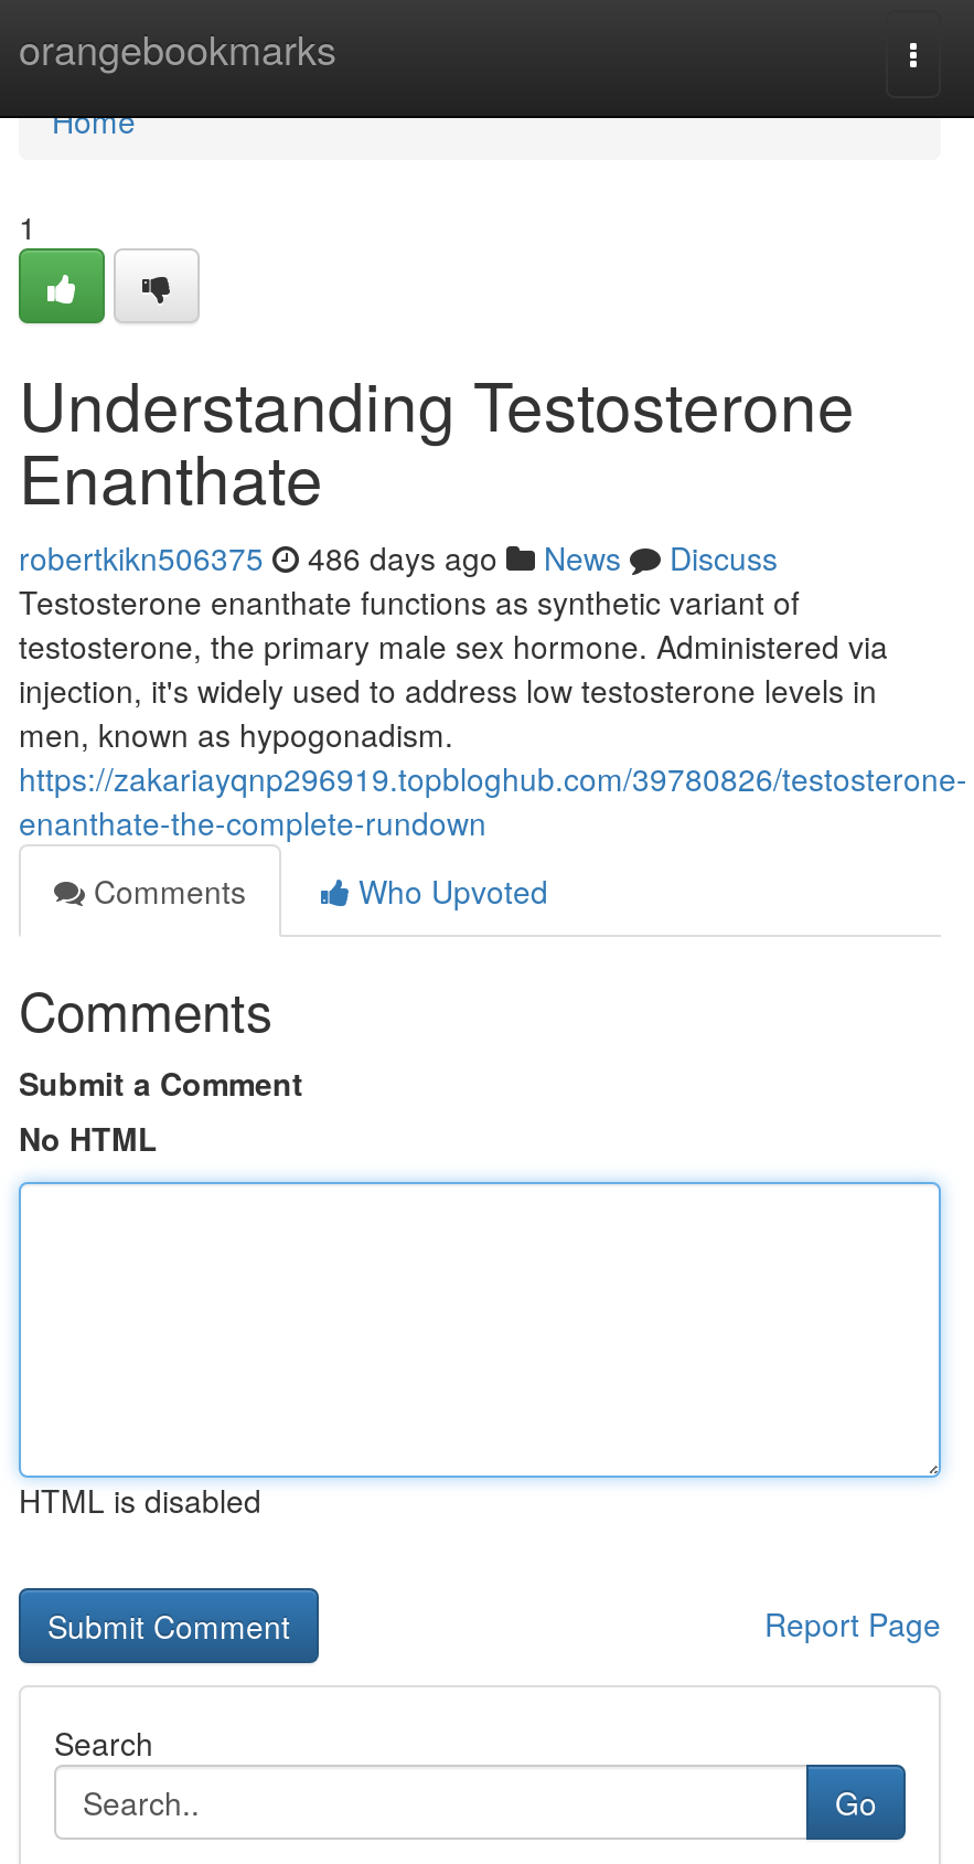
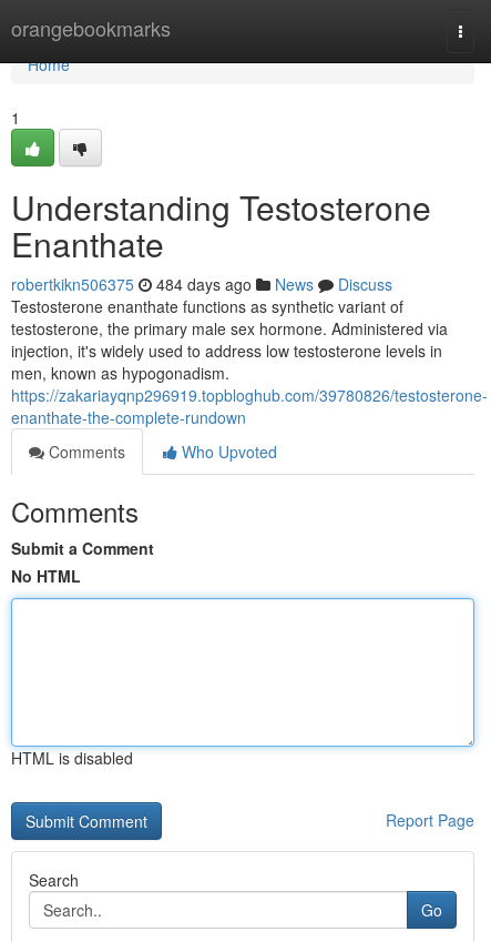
- robertkikn506375 486 days ago News Discuss
+ robertkikn506375 484 days ago News Discuss
